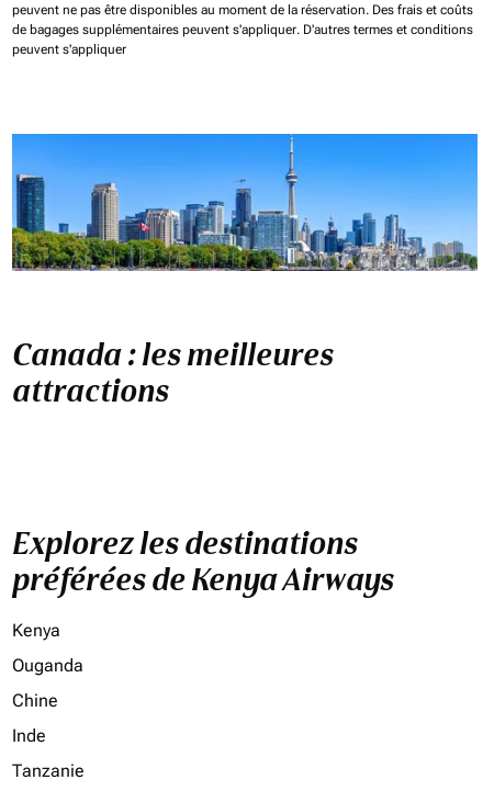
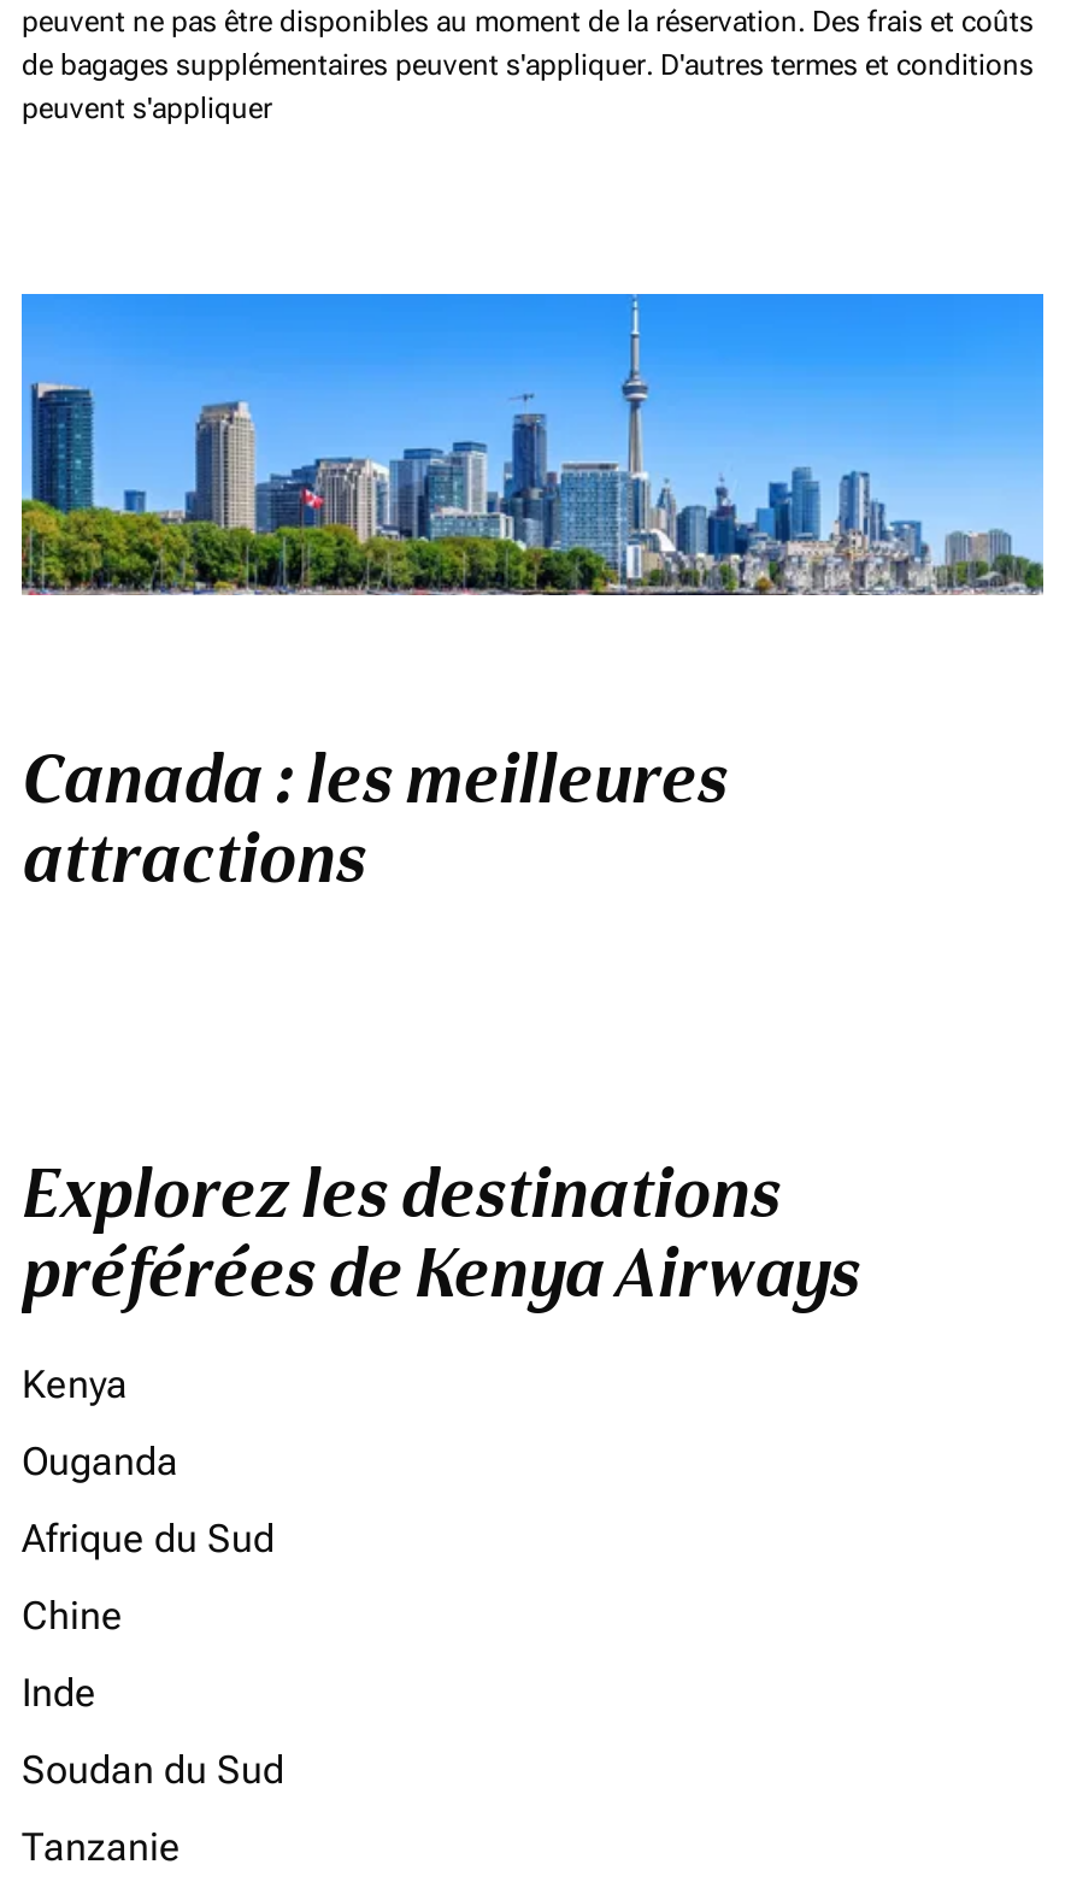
+ Afrique du Sud

+ Soudan du Sud
